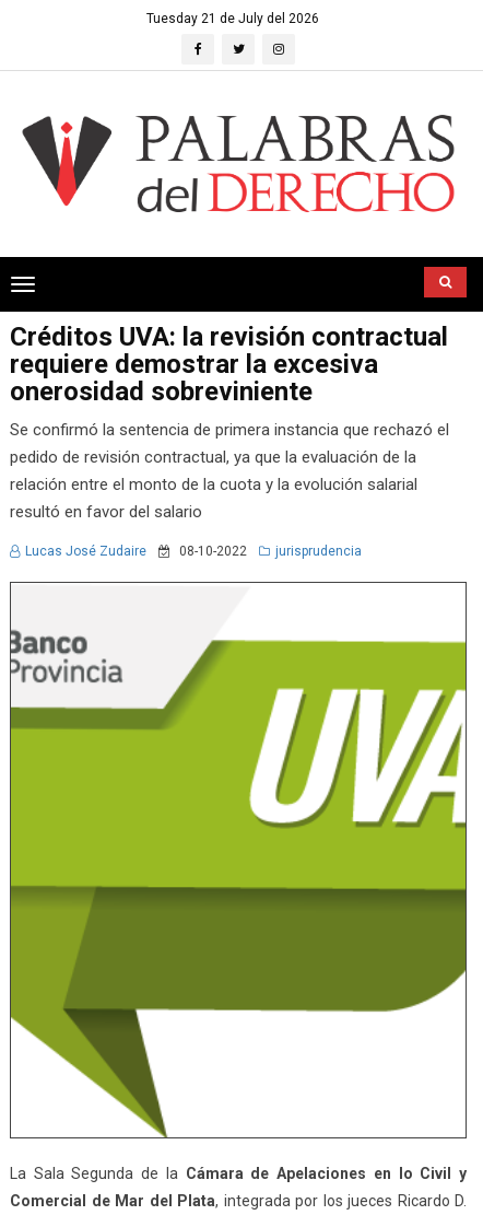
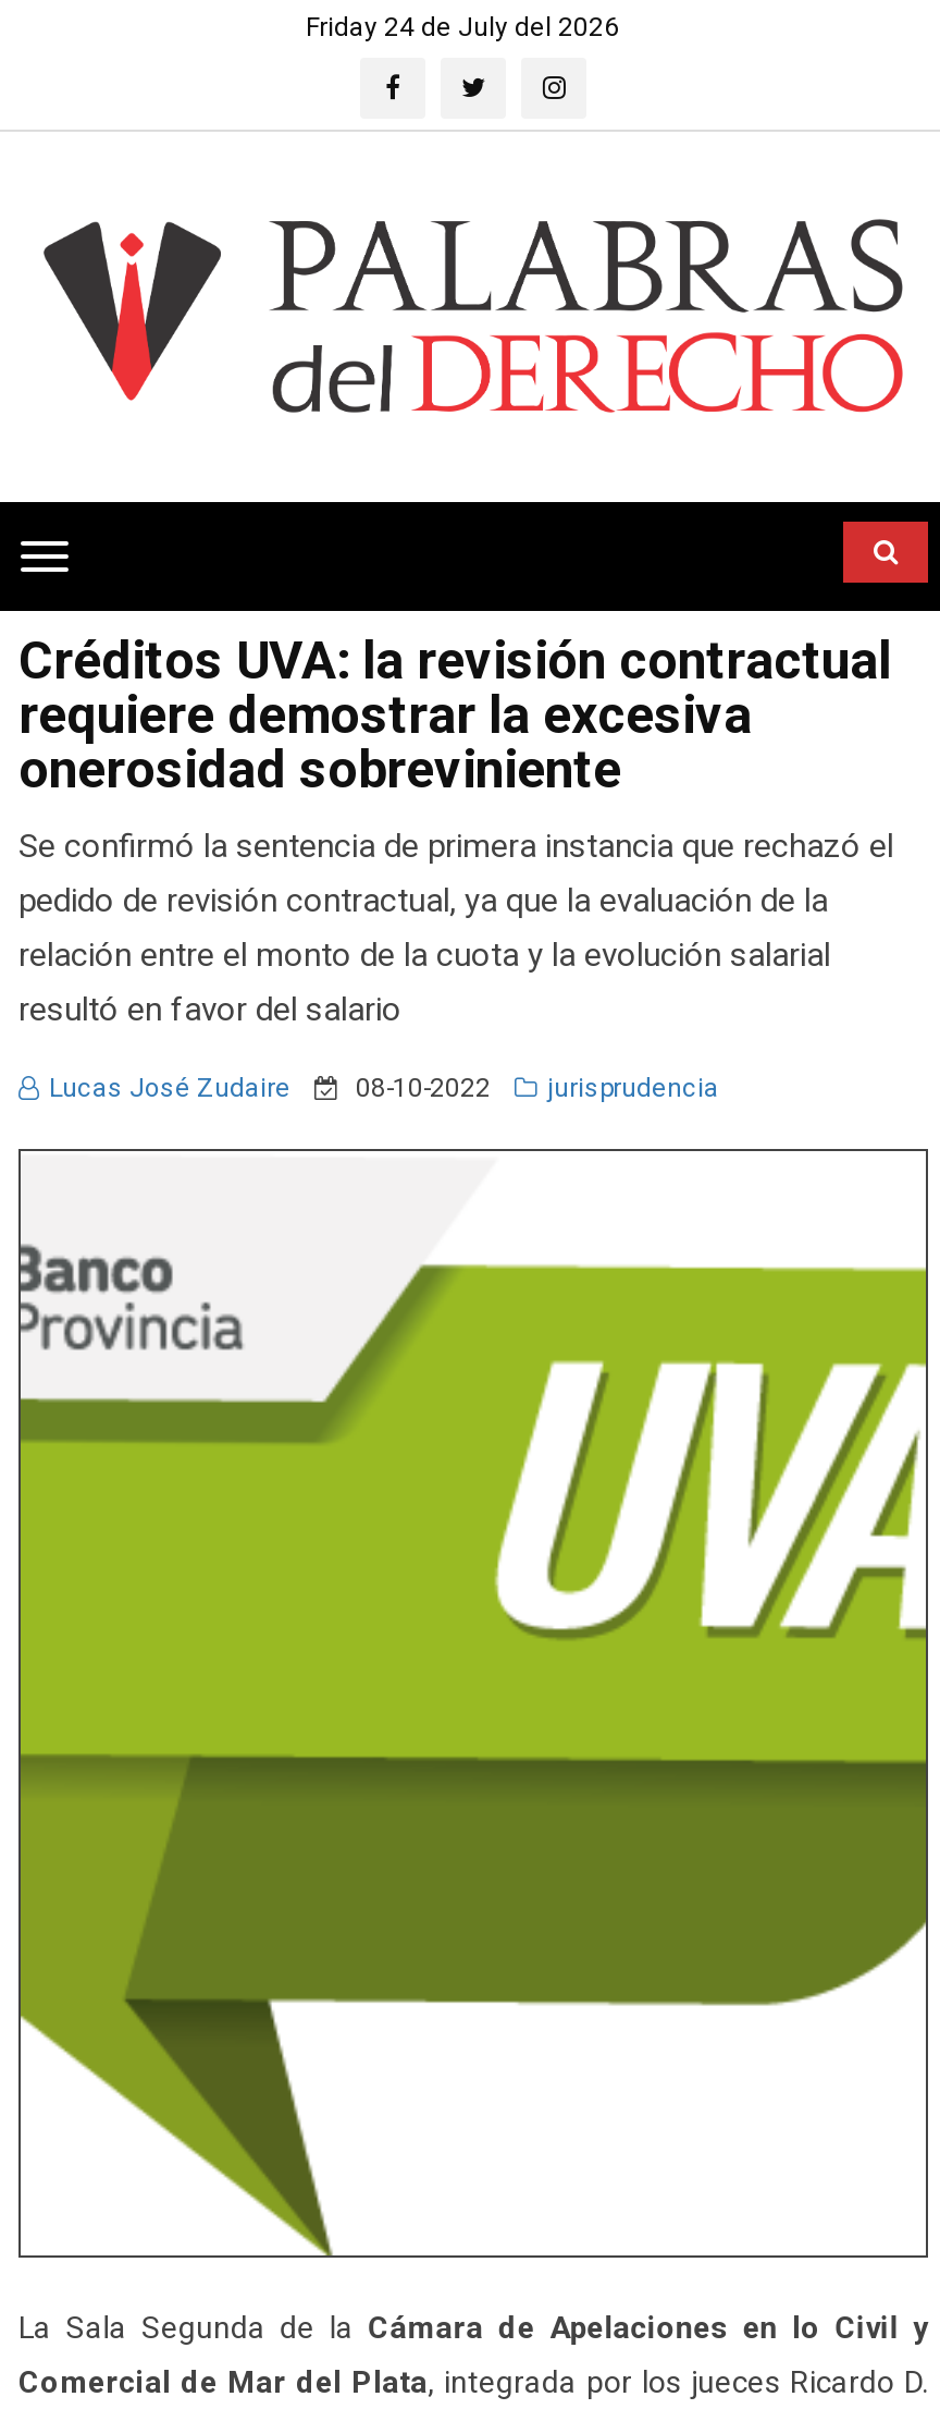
- Tuesday 21 de July del 2026
+ Friday 24 de July del 2026
